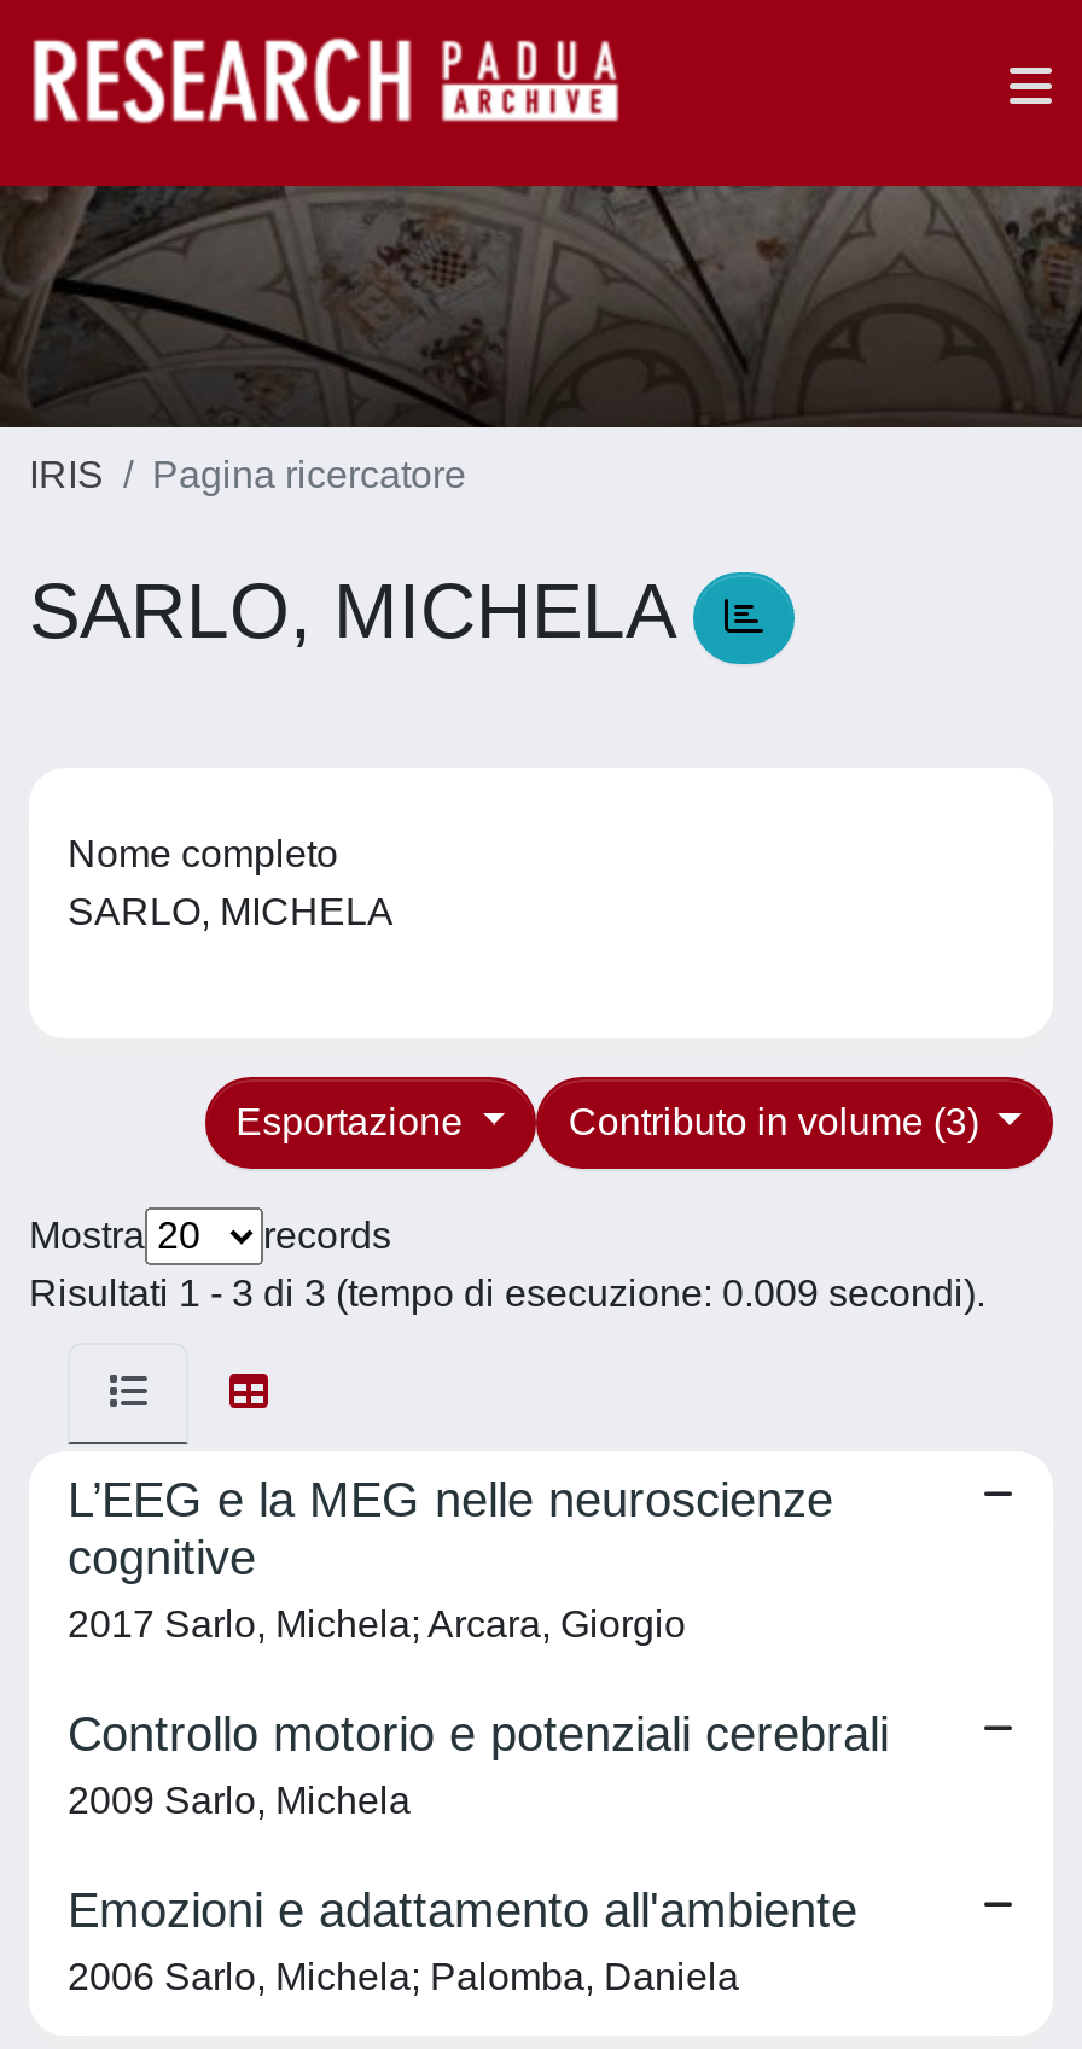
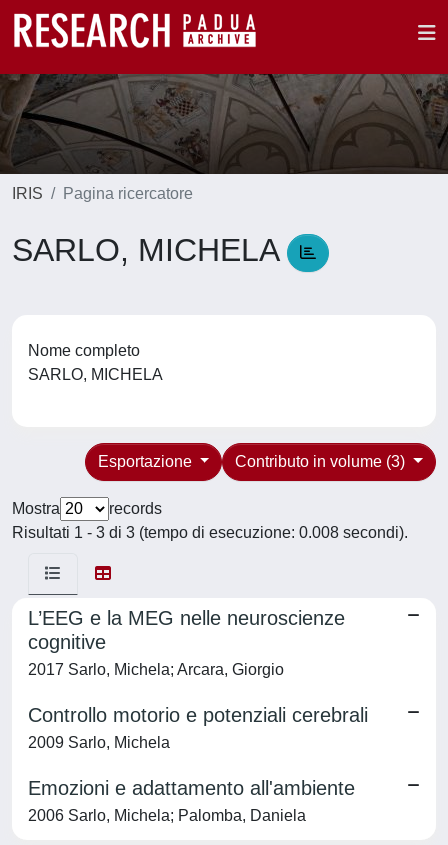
- Risultati 1 - 3 di 3 (tempo di esecuzione: 0.009 secondi).
+ Risultati 1 - 3 di 3 (tempo di esecuzione: 0.008 secondi).
